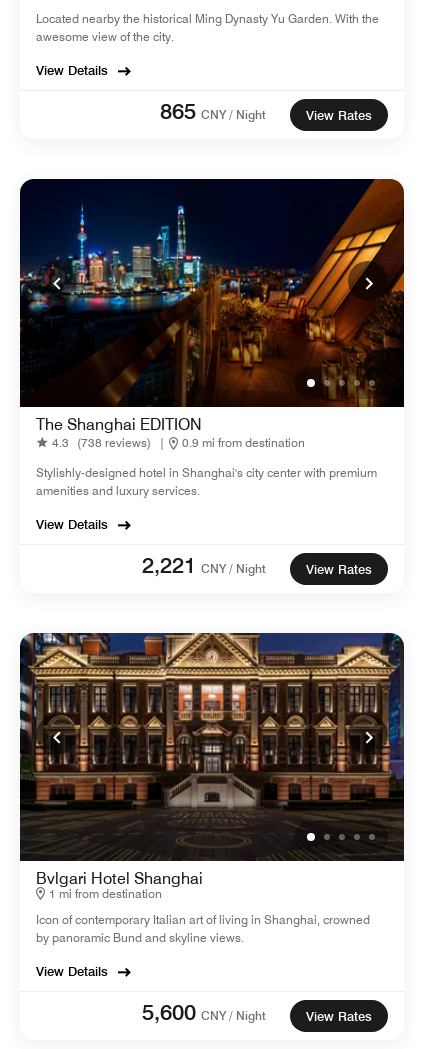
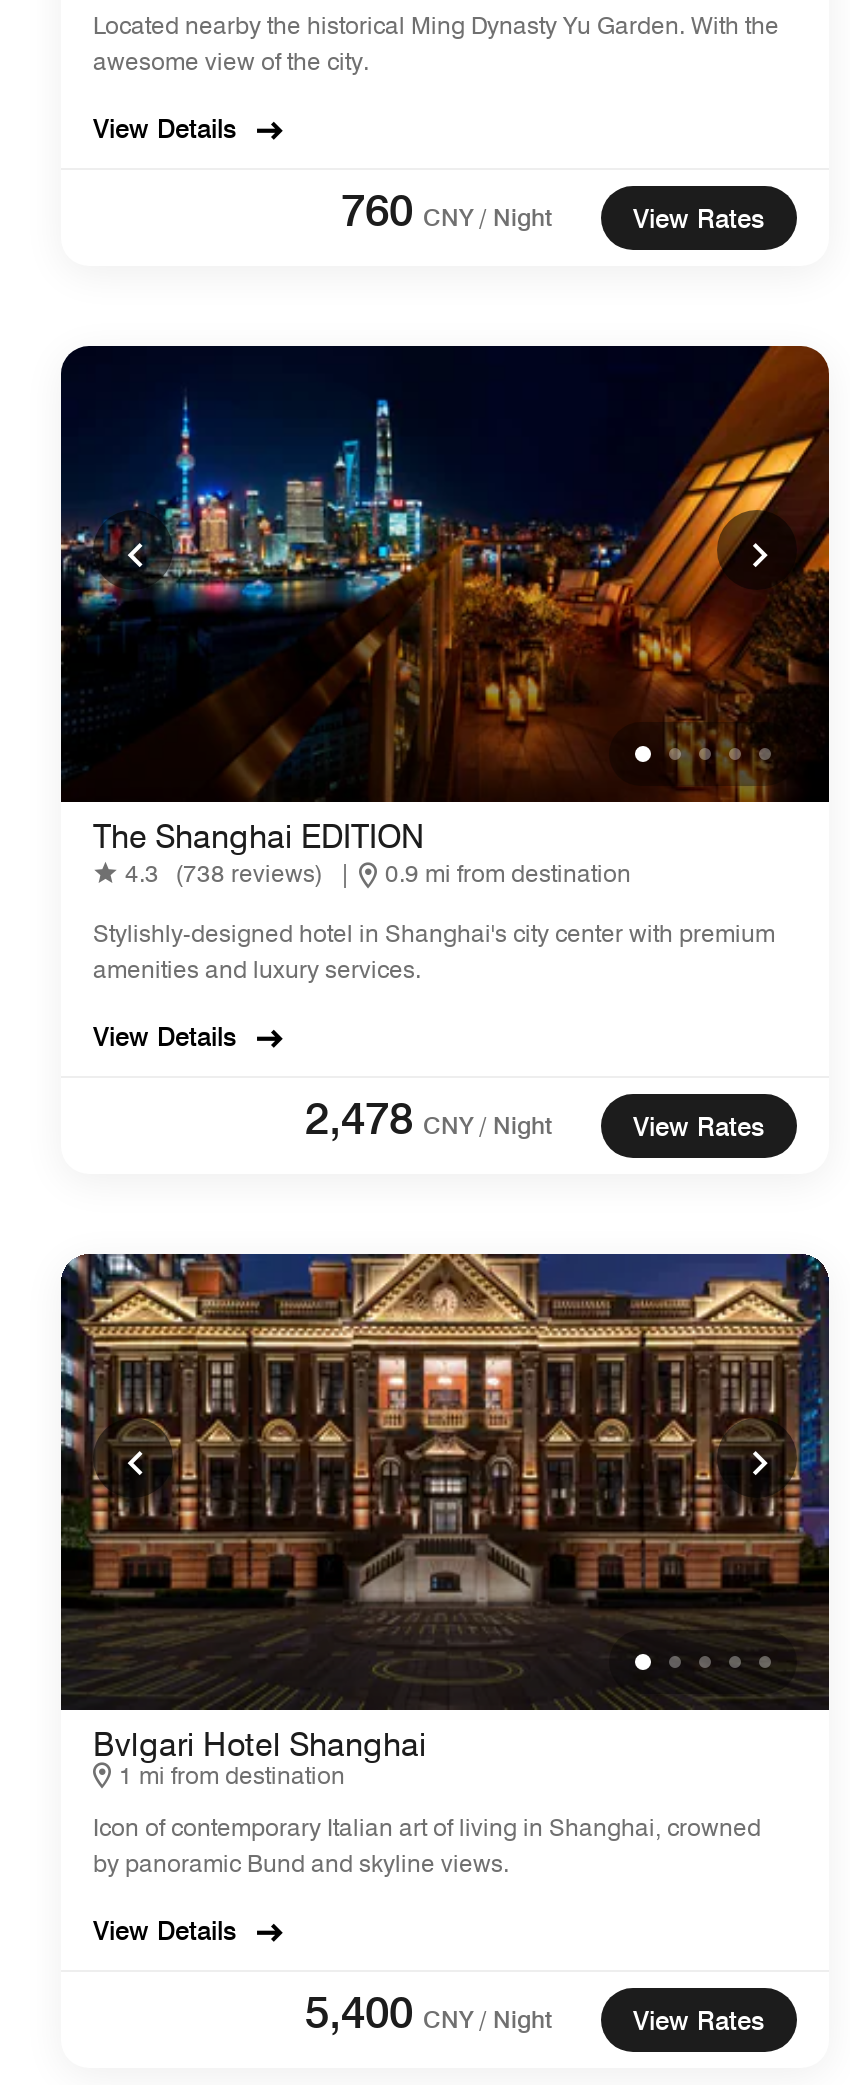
- 865 CNY / Night
+ 760 CNY / Night

- 2,221 CNY / Night
+ 2,478 CNY / Night

- 5,600 CNY / Night
+ 5,400 CNY / Night
